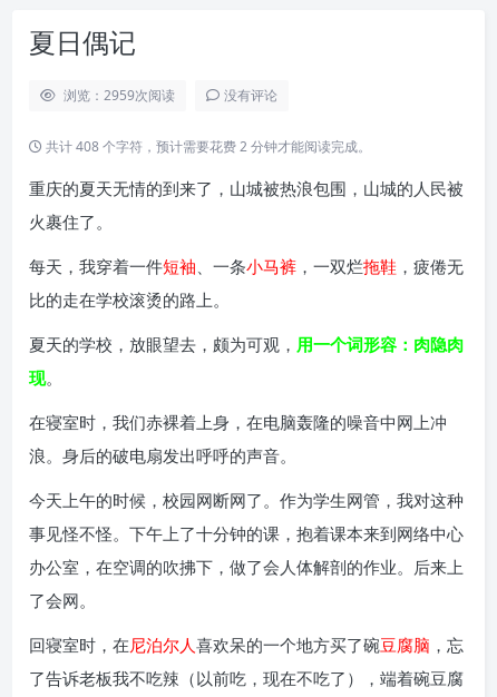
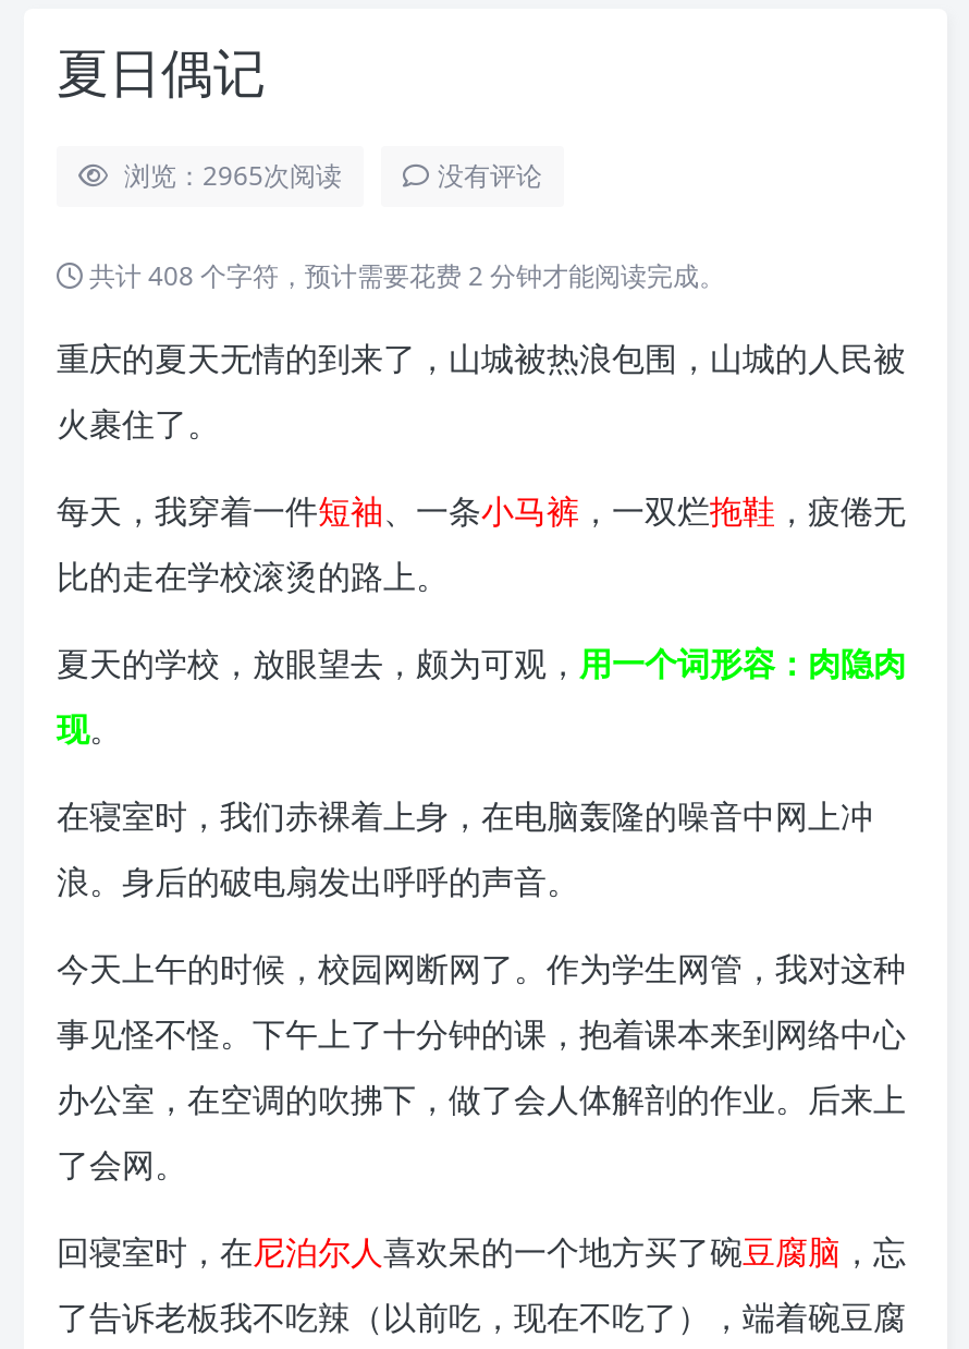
- 浏览：2959次阅读
+ 浏览：2965次阅读
